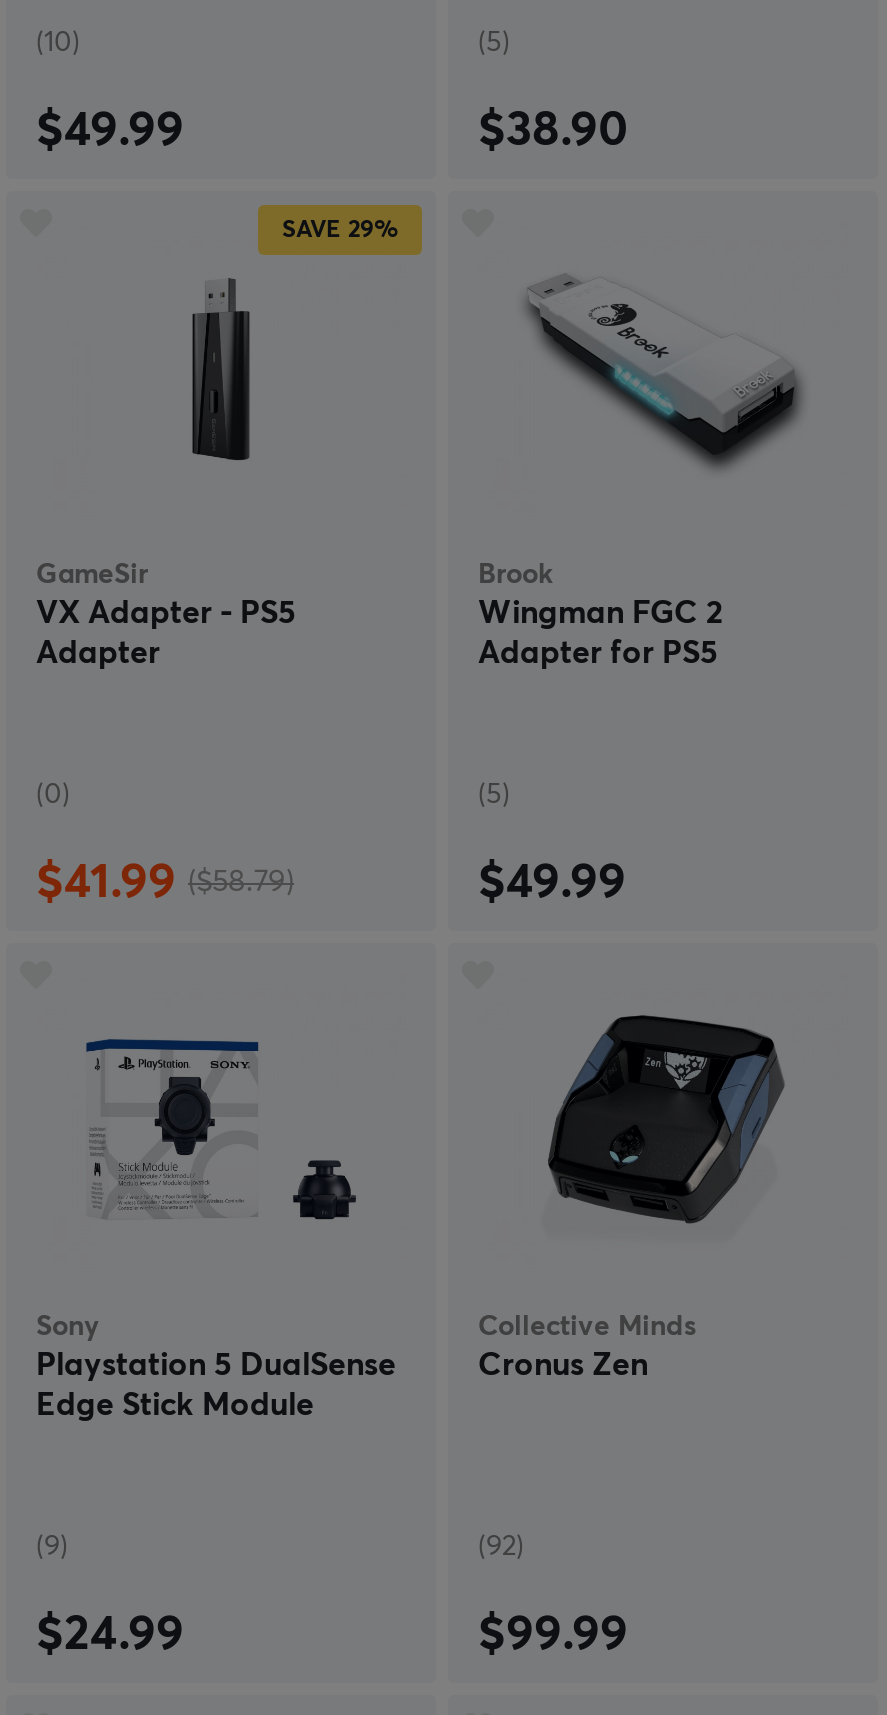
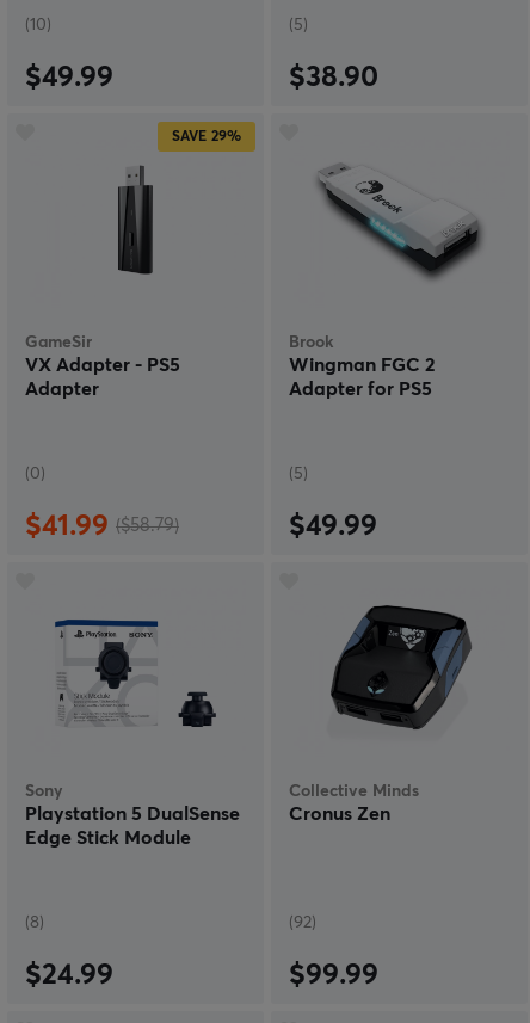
- (9)
+ (8)
